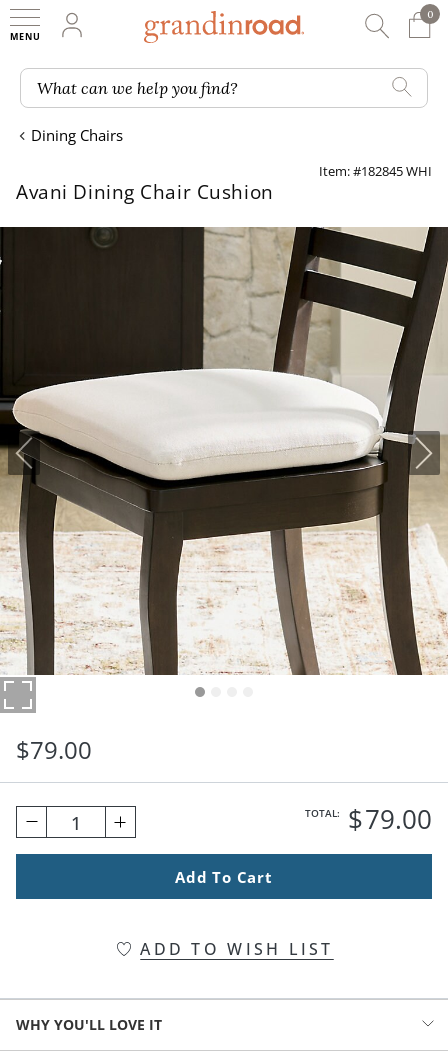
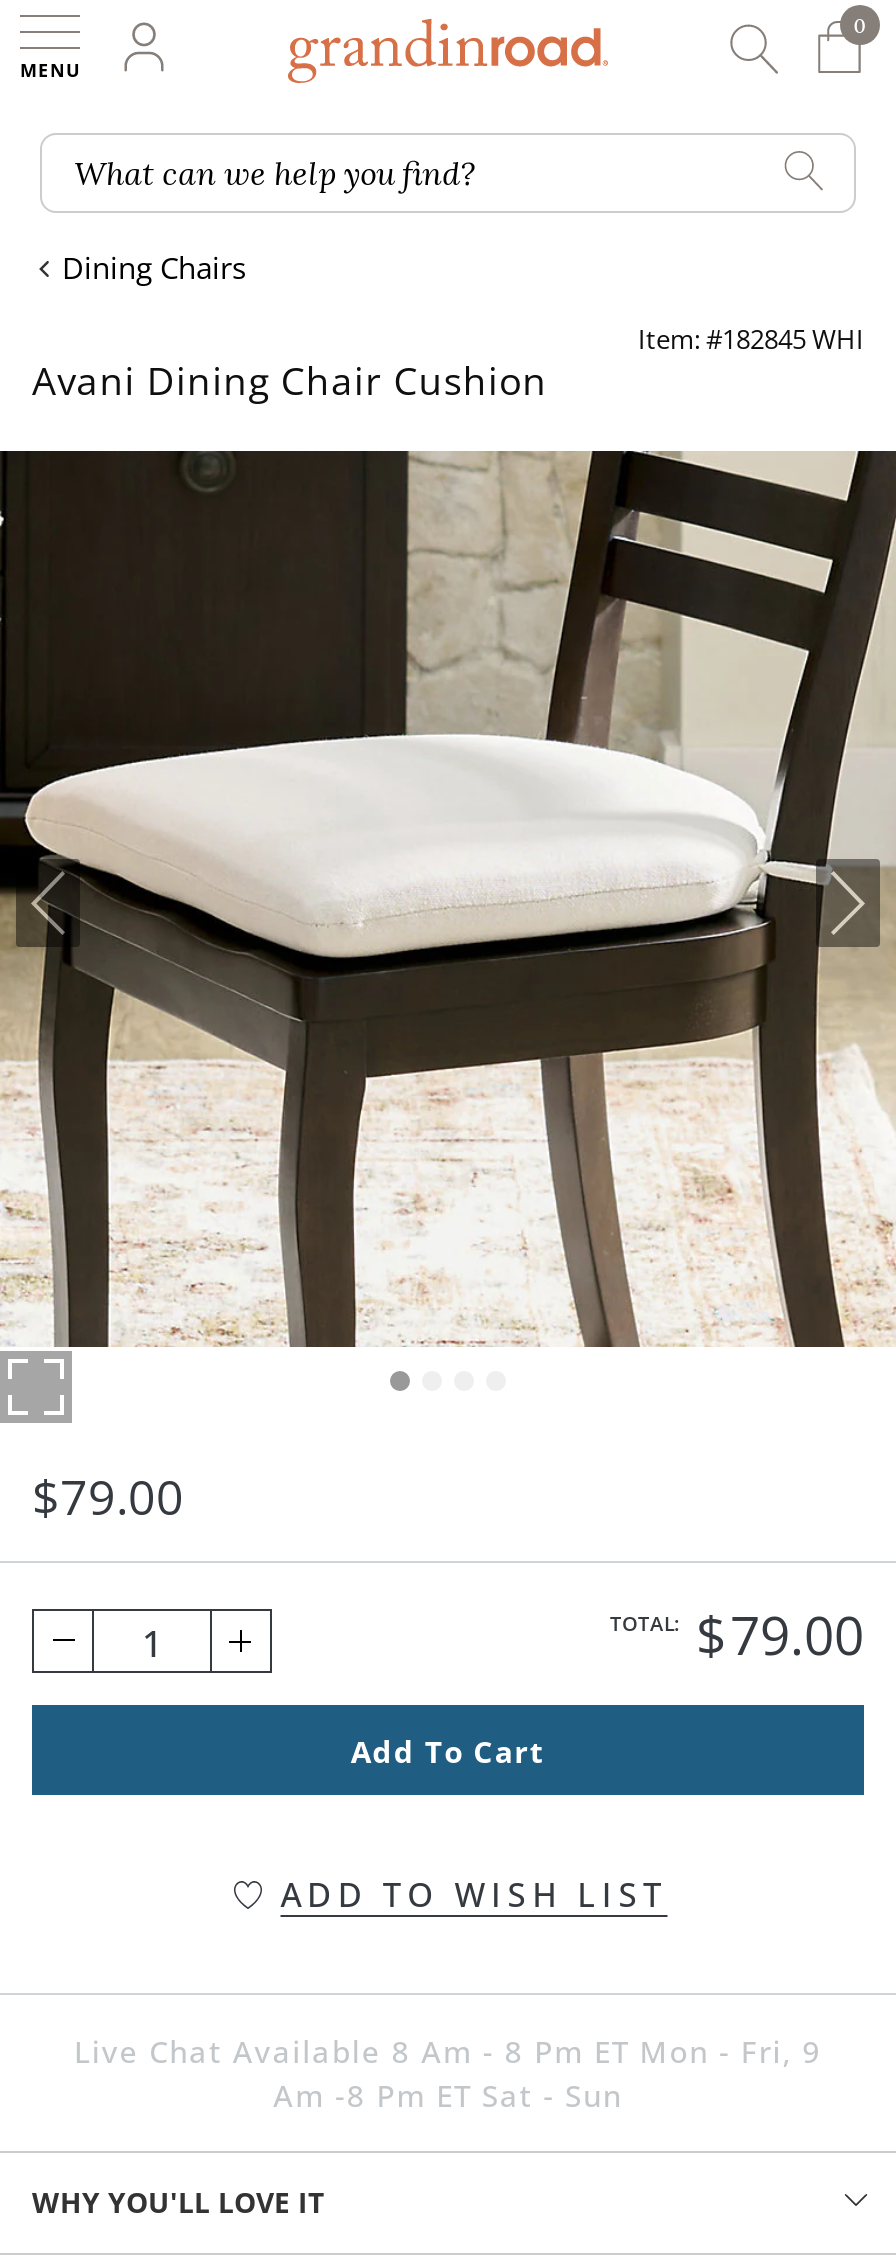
+ Live Chat Available 8 Am - 8 Pm ET Mon - Fri, 9
+ Am -8 Pm ET Sat - Sun
